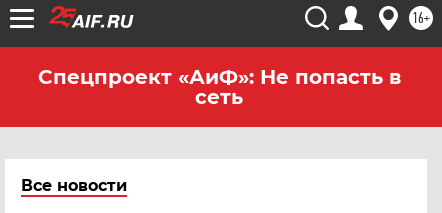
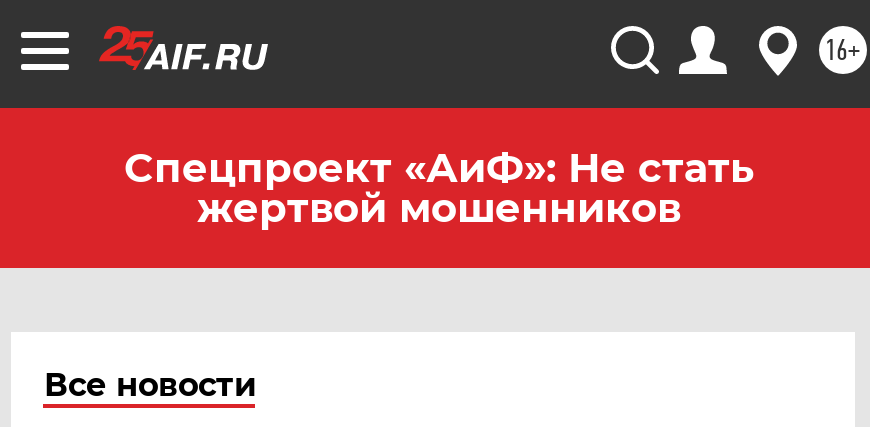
- Спецпроект «АиФ»: Не попасть в
- сеть
+ Спецпроект «АиФ»: Не стать
+ жертвой мошенников
